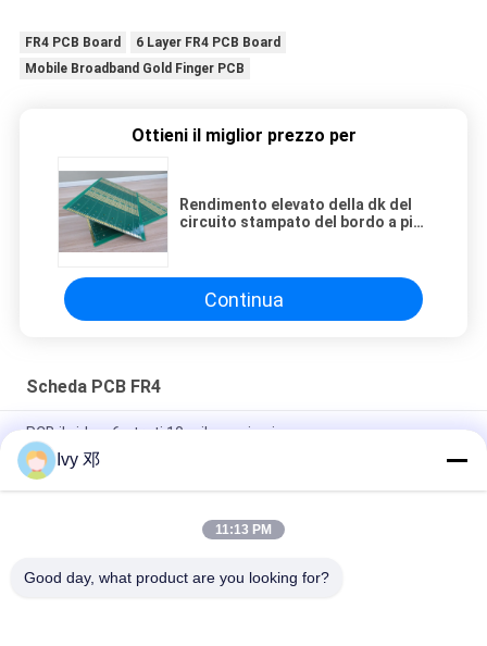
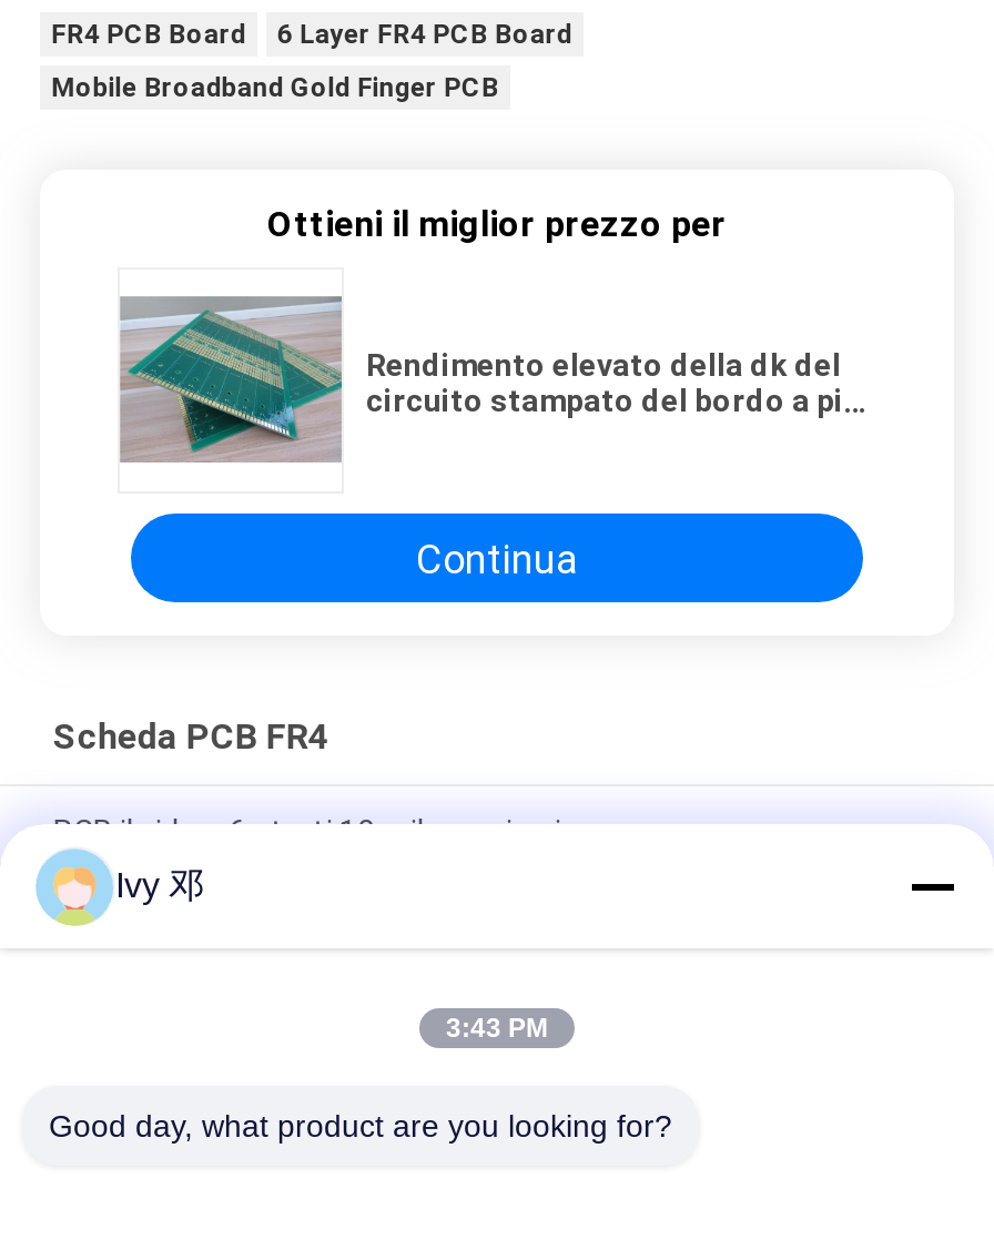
- 11:13 PM
+ 3:43 PM
